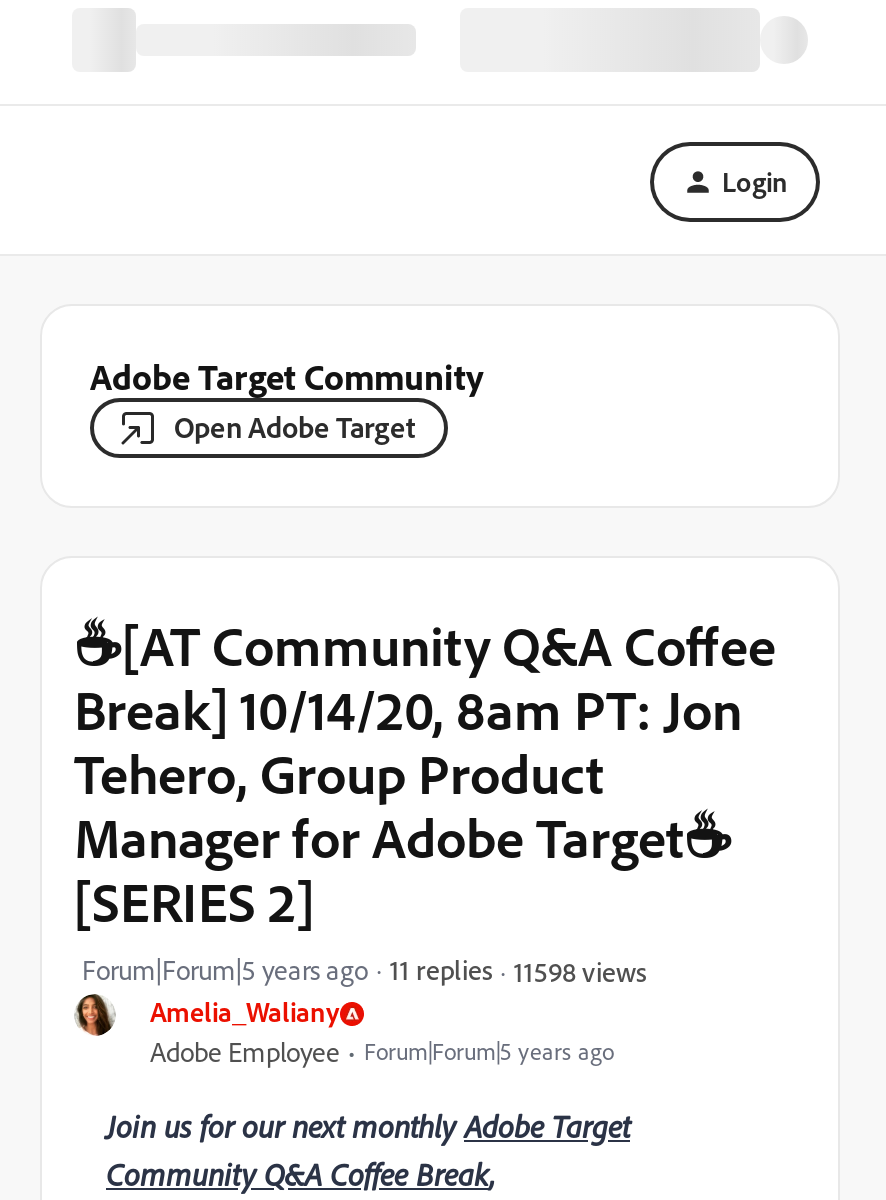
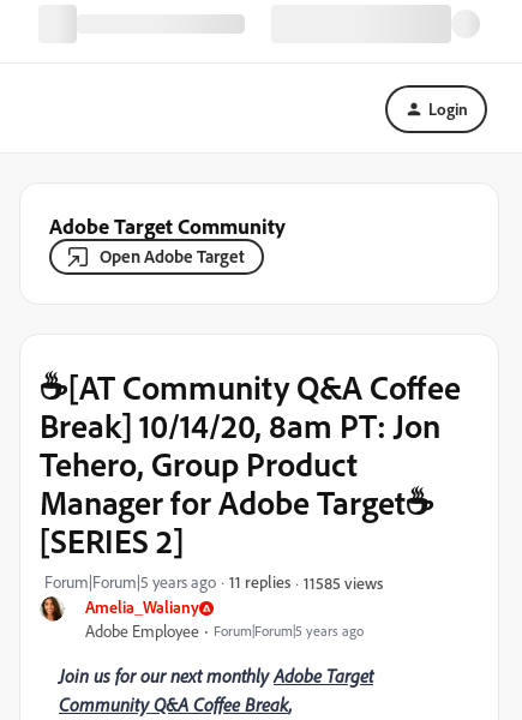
- 11598 views
+ 11585 views
